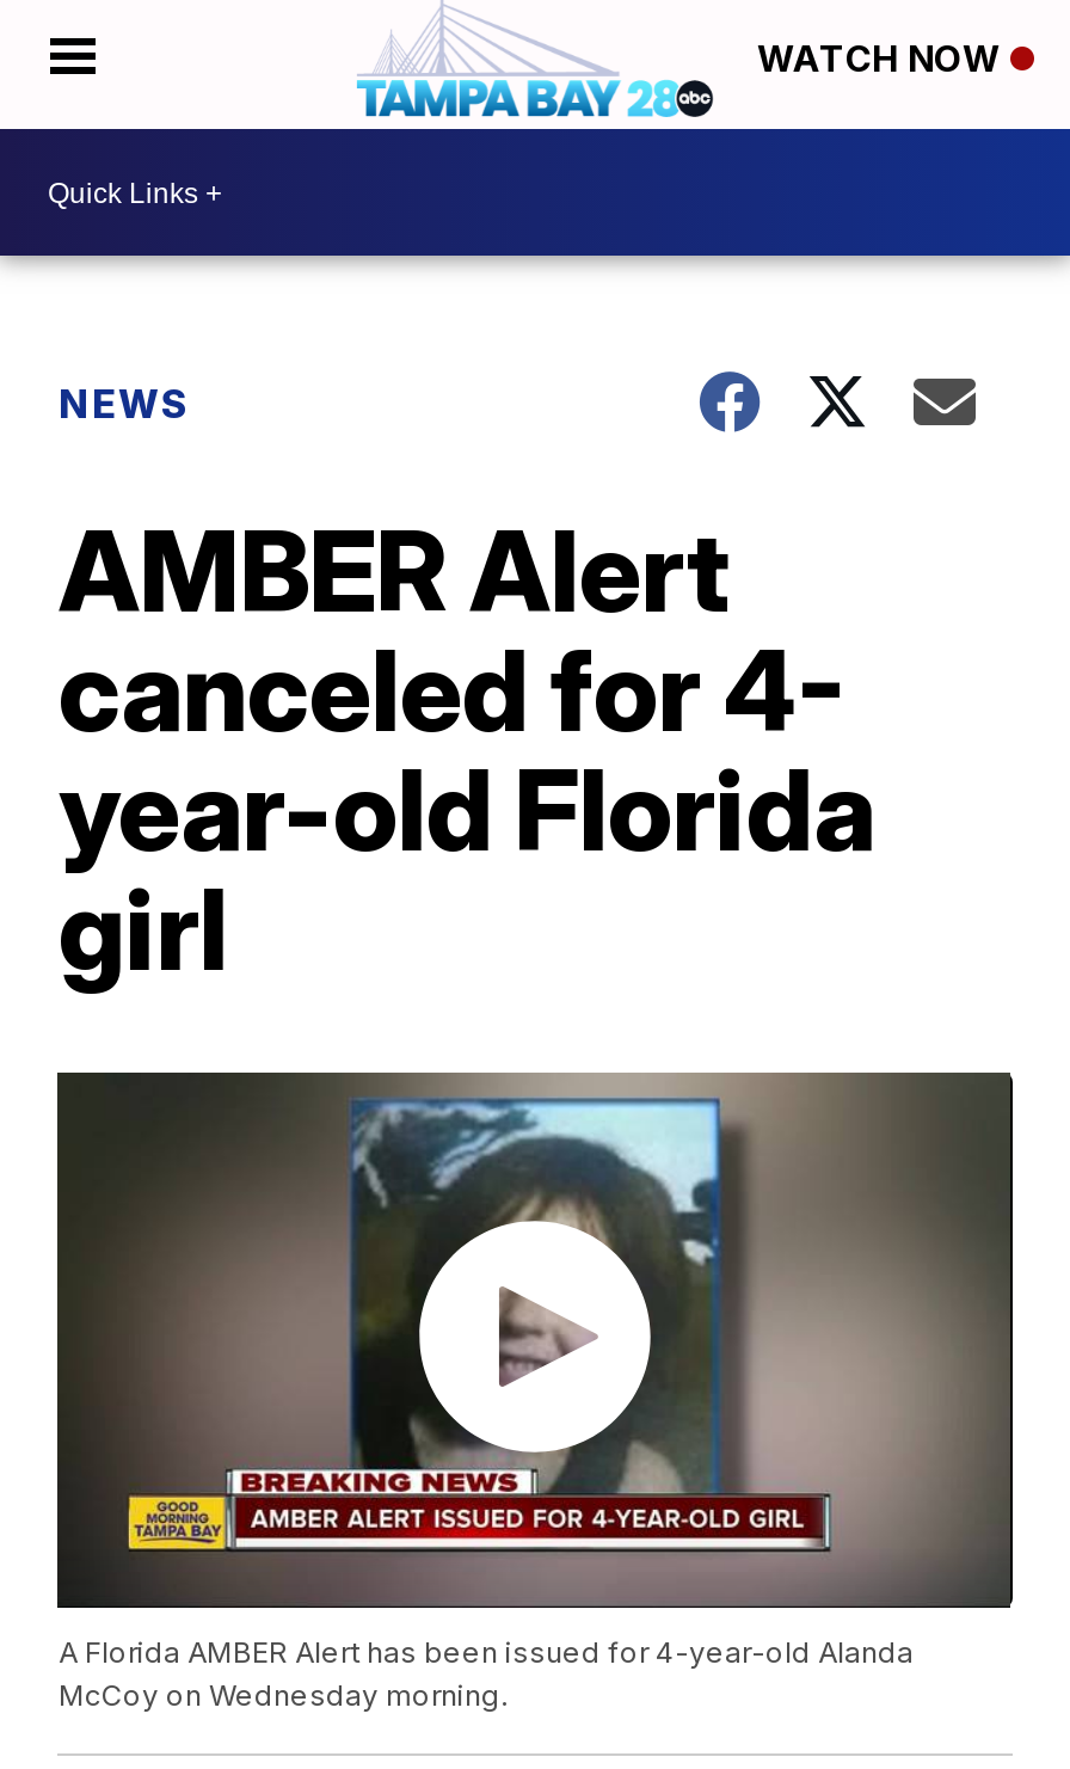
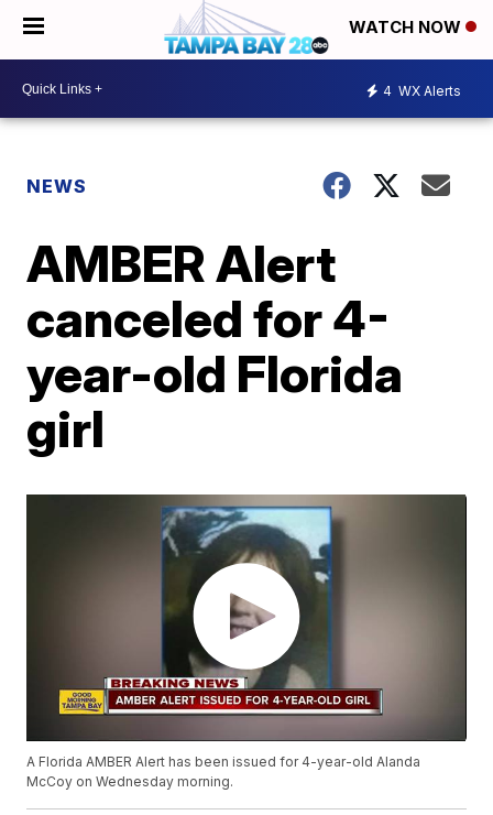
+ 4 WX Alerts
